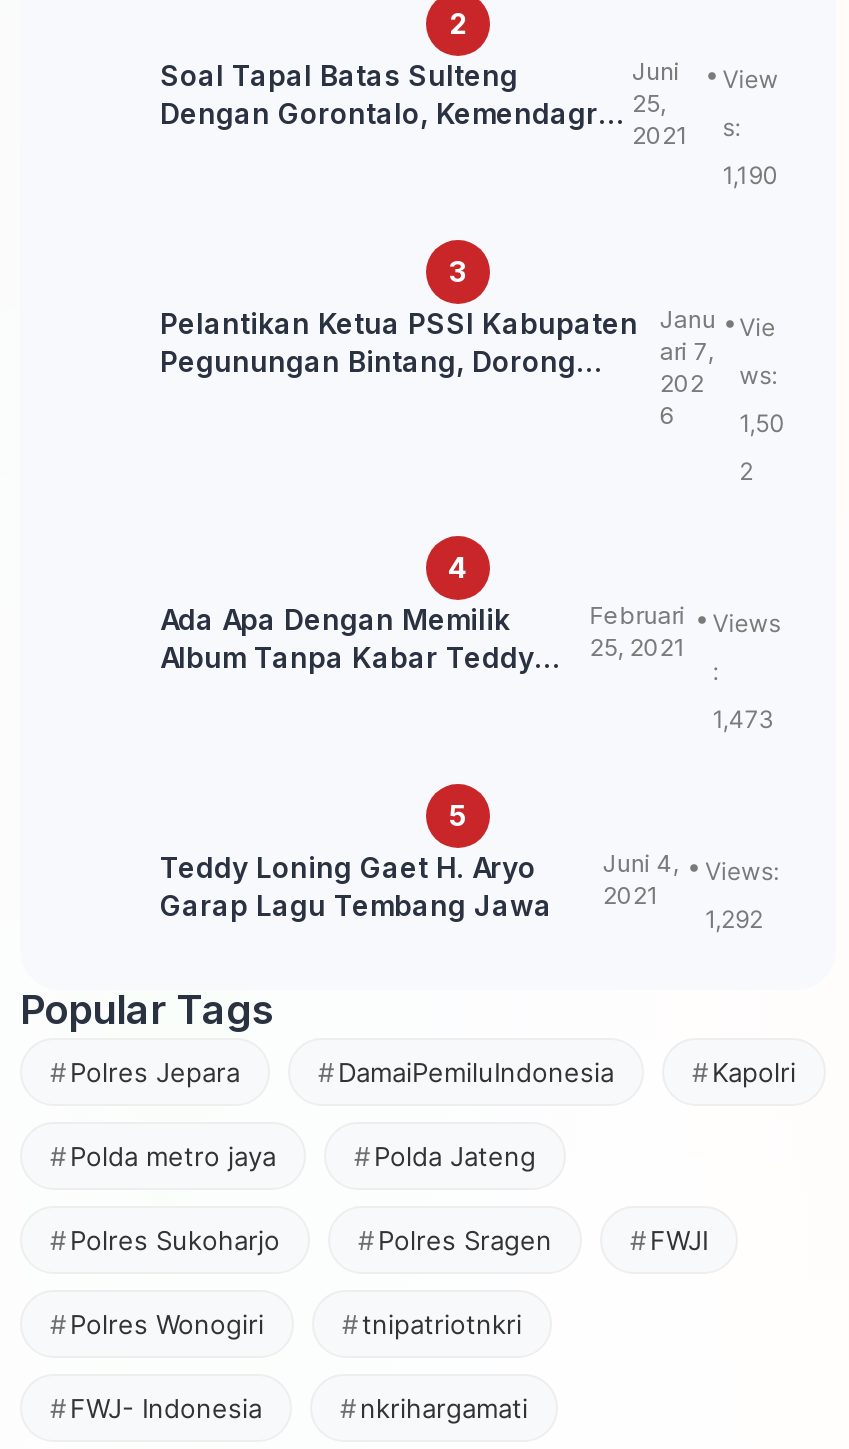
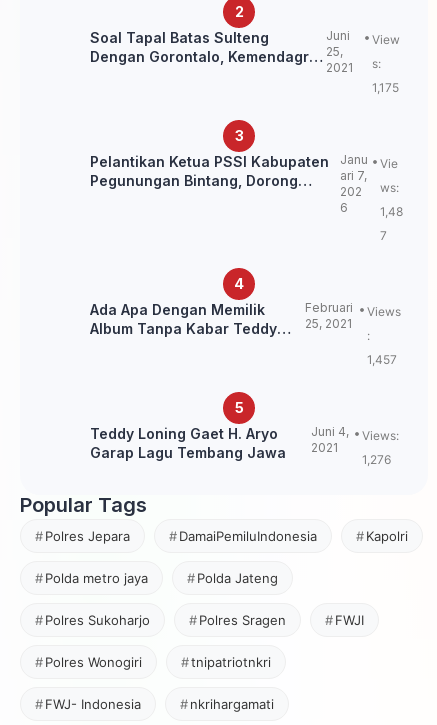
- 1,190
+ 1,175

- 1,50
+ 1,48

- 2
+ 7

- 1,473
+ 1,457

- 1,292
+ 1,276
